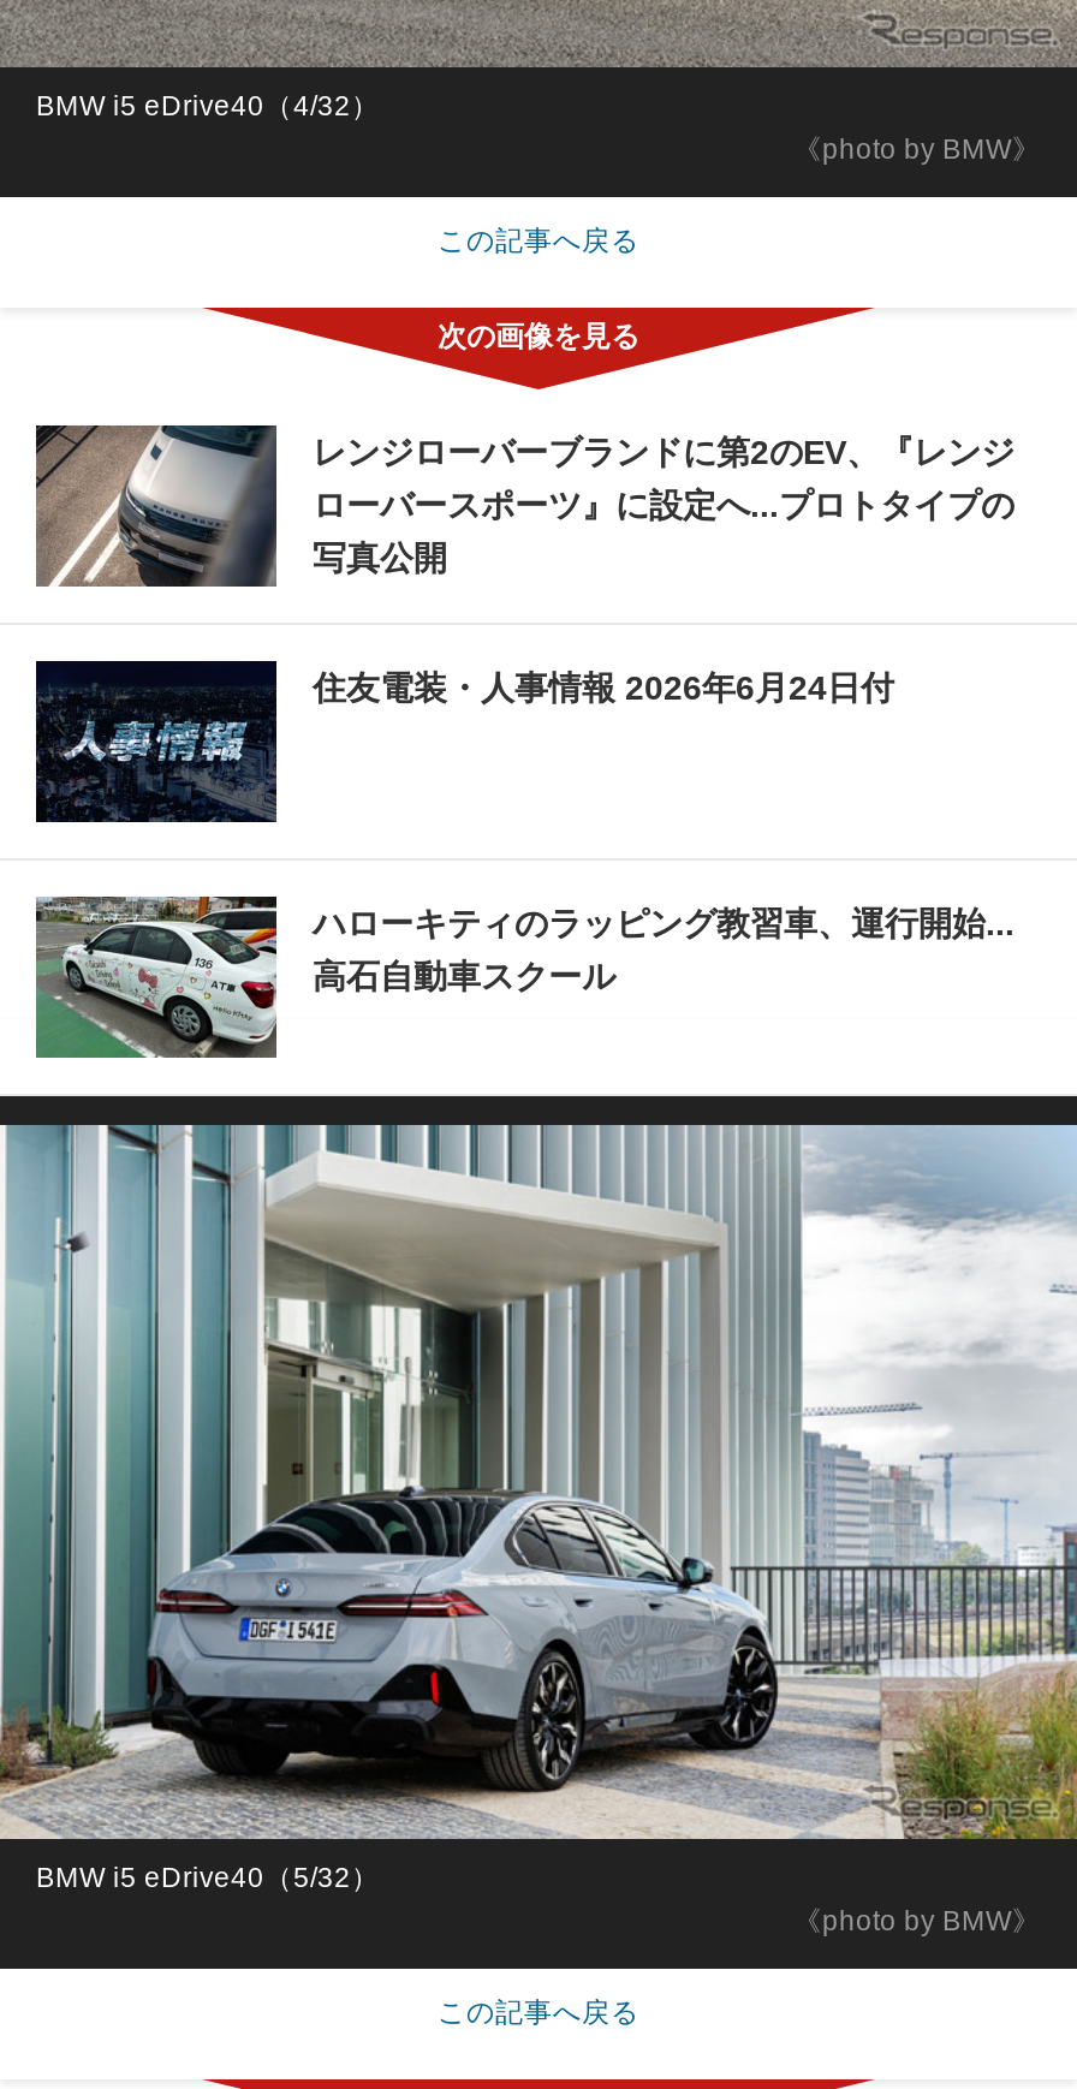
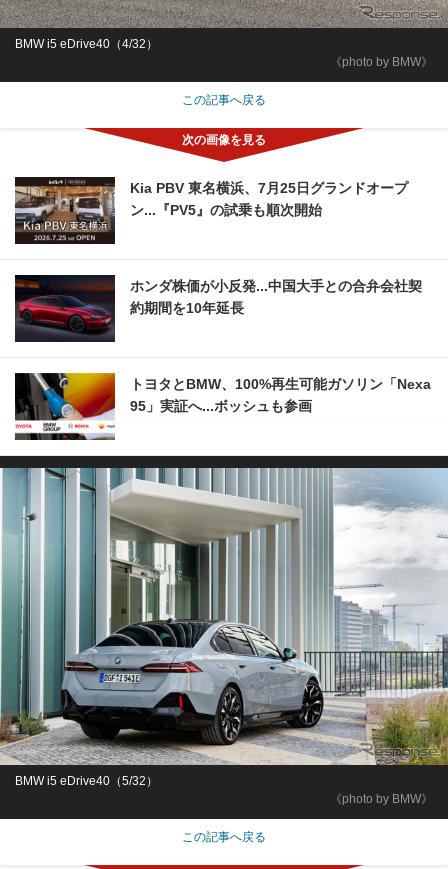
- [image]
- レンジローバーブランドに第2のEV、『レンジ
- ローバースポーツ』に設定へ...プロトタイプの
- 写真公開
+ [image]
+ Kia PBV 東名横浜、7月25日グランドオープ
+ ン...『PV5』の試乗も順次開始

- [image]
- 住友電装・人事情報 2026年6月24日付
+ [image]
+ ホンダ株価が小反発...中国大手との合弁会社契
+ 約期間を10年延長

- [image]
- ハローキティのラッピング教習車、運行開始...
- 高石自動車スクール
+ [image]
+ トヨタとBMW、100%再生可能ガソリン「Nexa
+ 95」実証へ...ボッシュも参画
